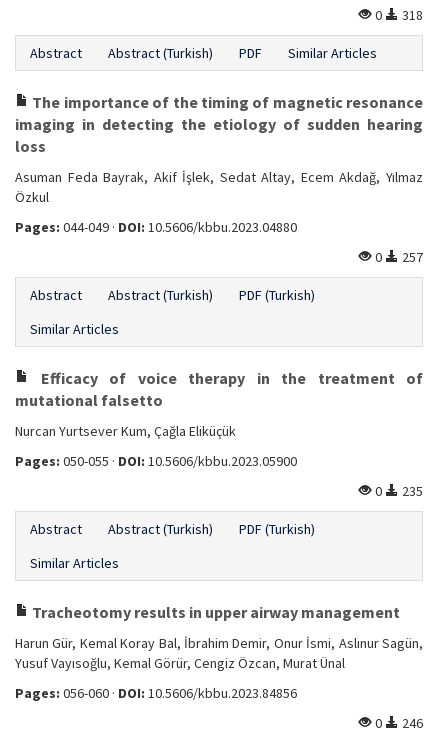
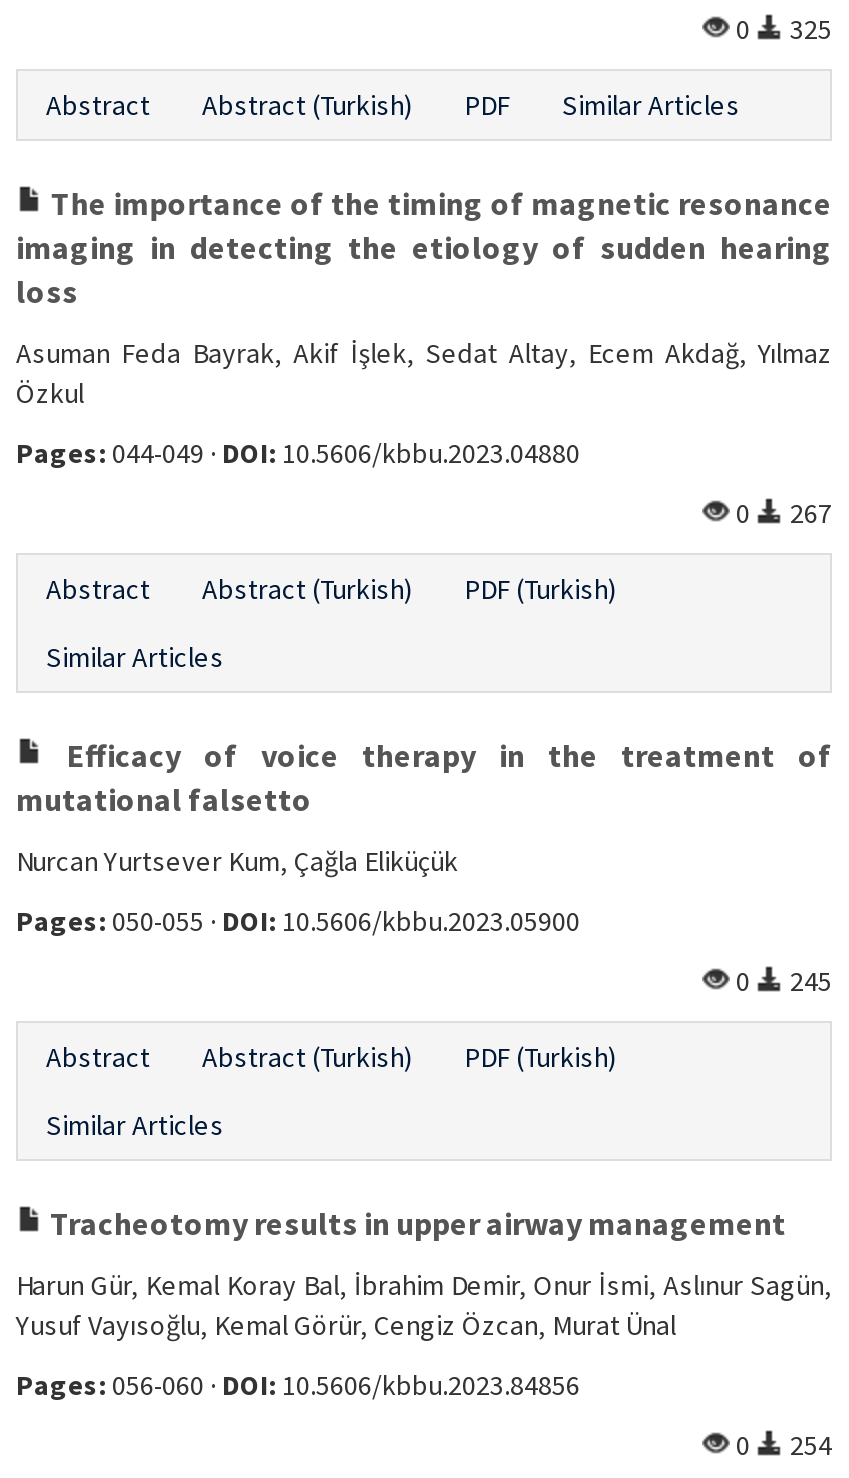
- 0 318
+ 0 325

- 0 257
+ 0 267

- 0 235
+ 0 245

- 0 246
+ 0 254
